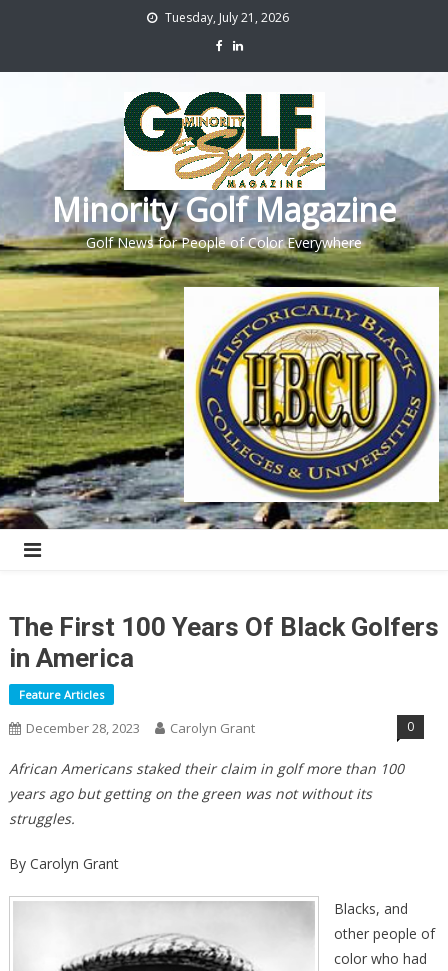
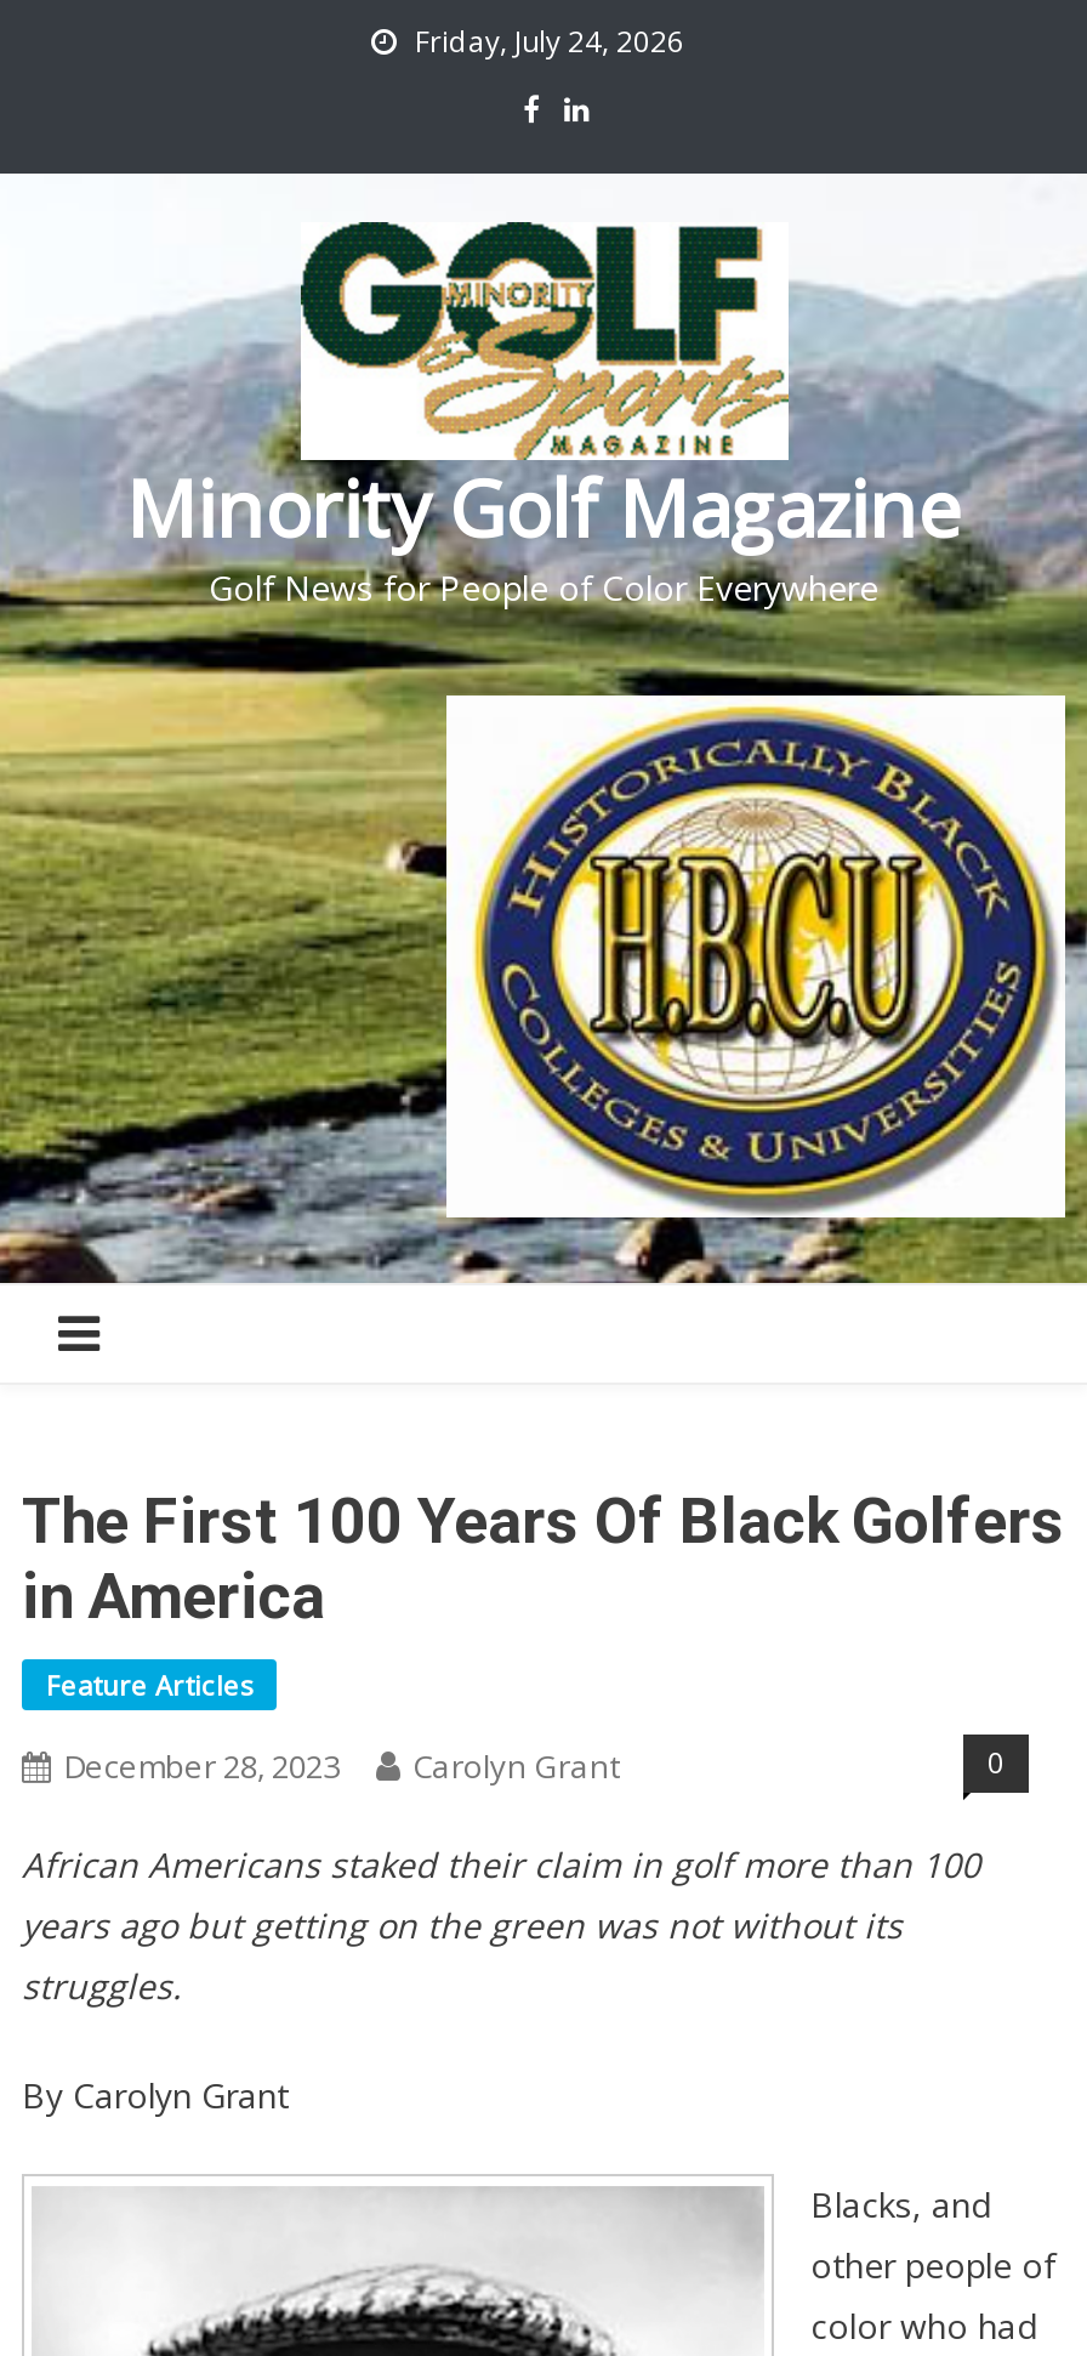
- Tuesday, July 21, 2026
+ Friday, July 24, 2026
